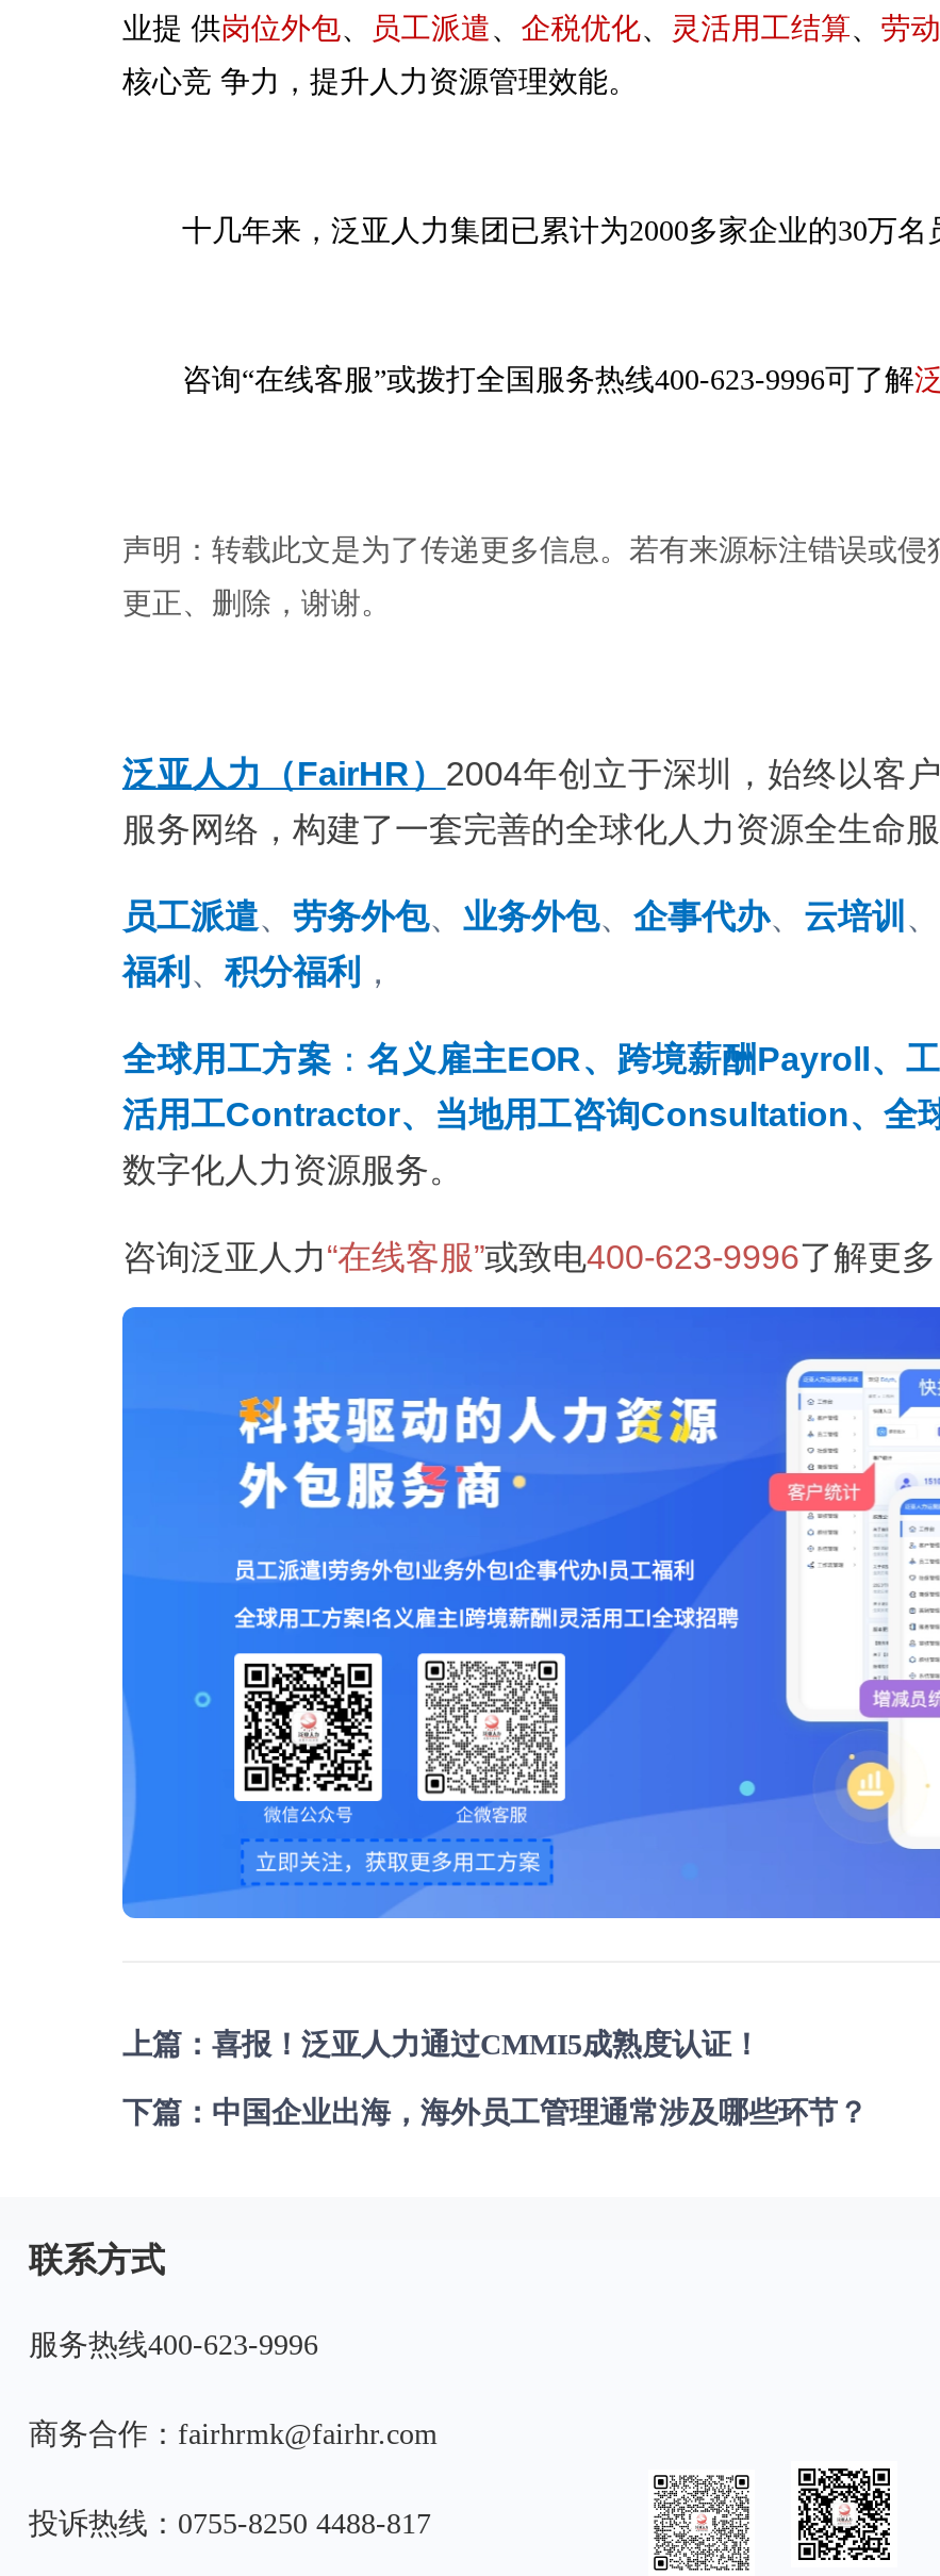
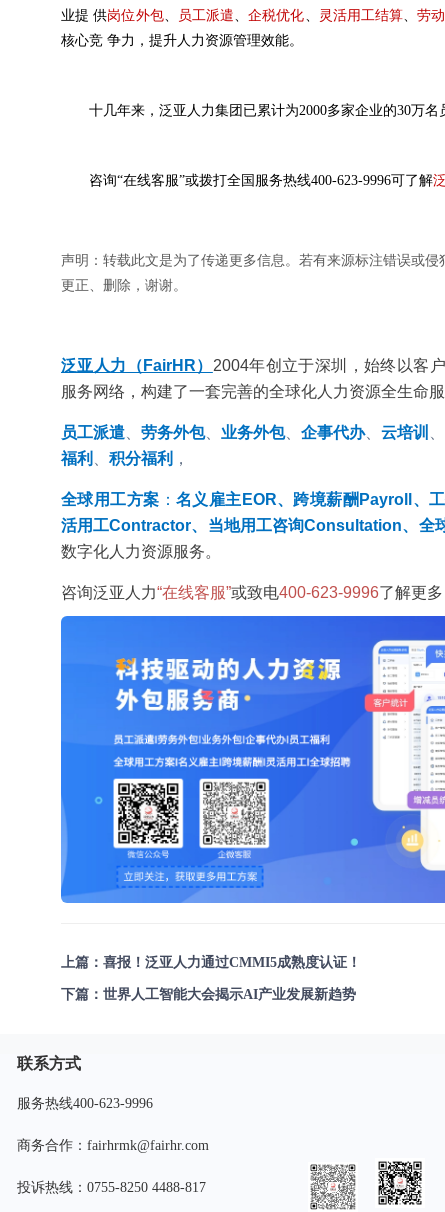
- 下篇：中国企业出海，海外员工管理通常涉及哪些环节？
+ 下篇：世界人工智能大会揭示AI产业发展新趋势
